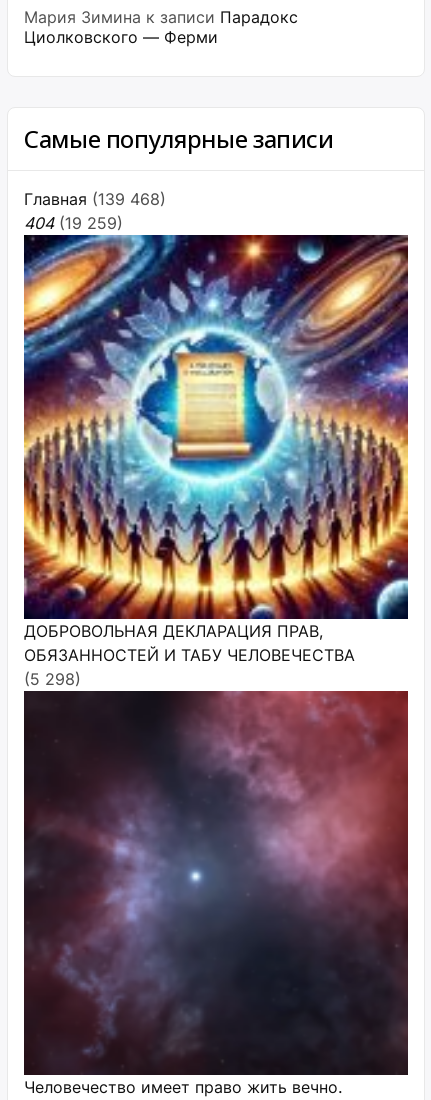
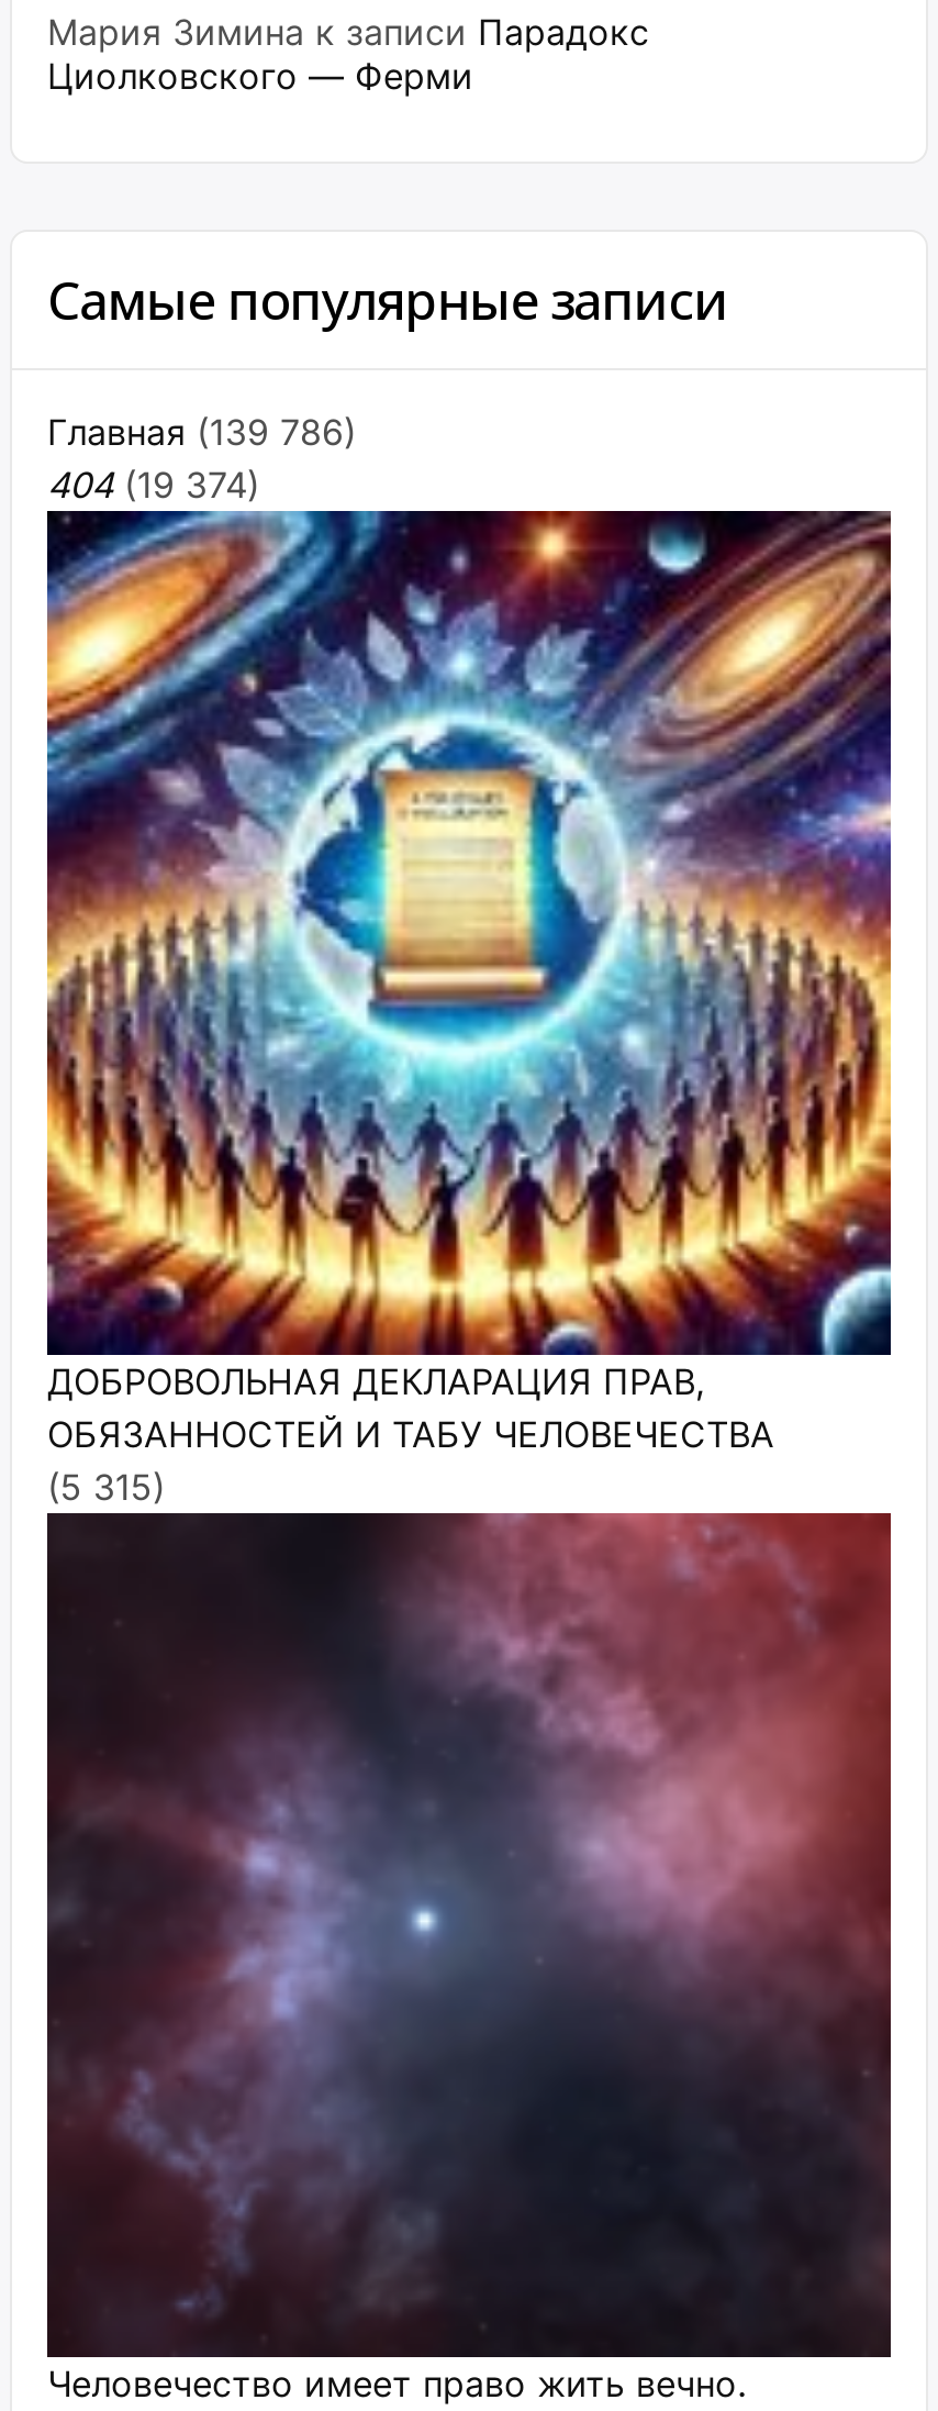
- Главная (139 468)
+ Главная (139 786)

- 404 (19 259)
+ 404 (19 374)

- (5 298)
+ (5 315)
